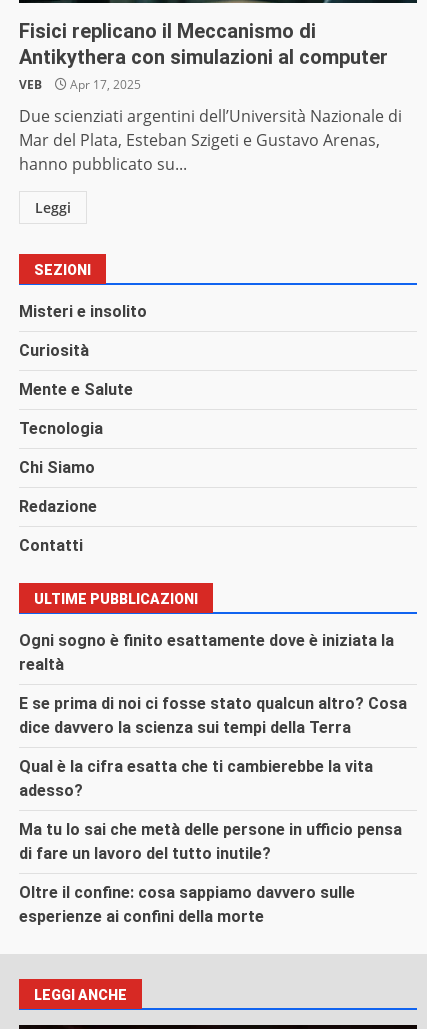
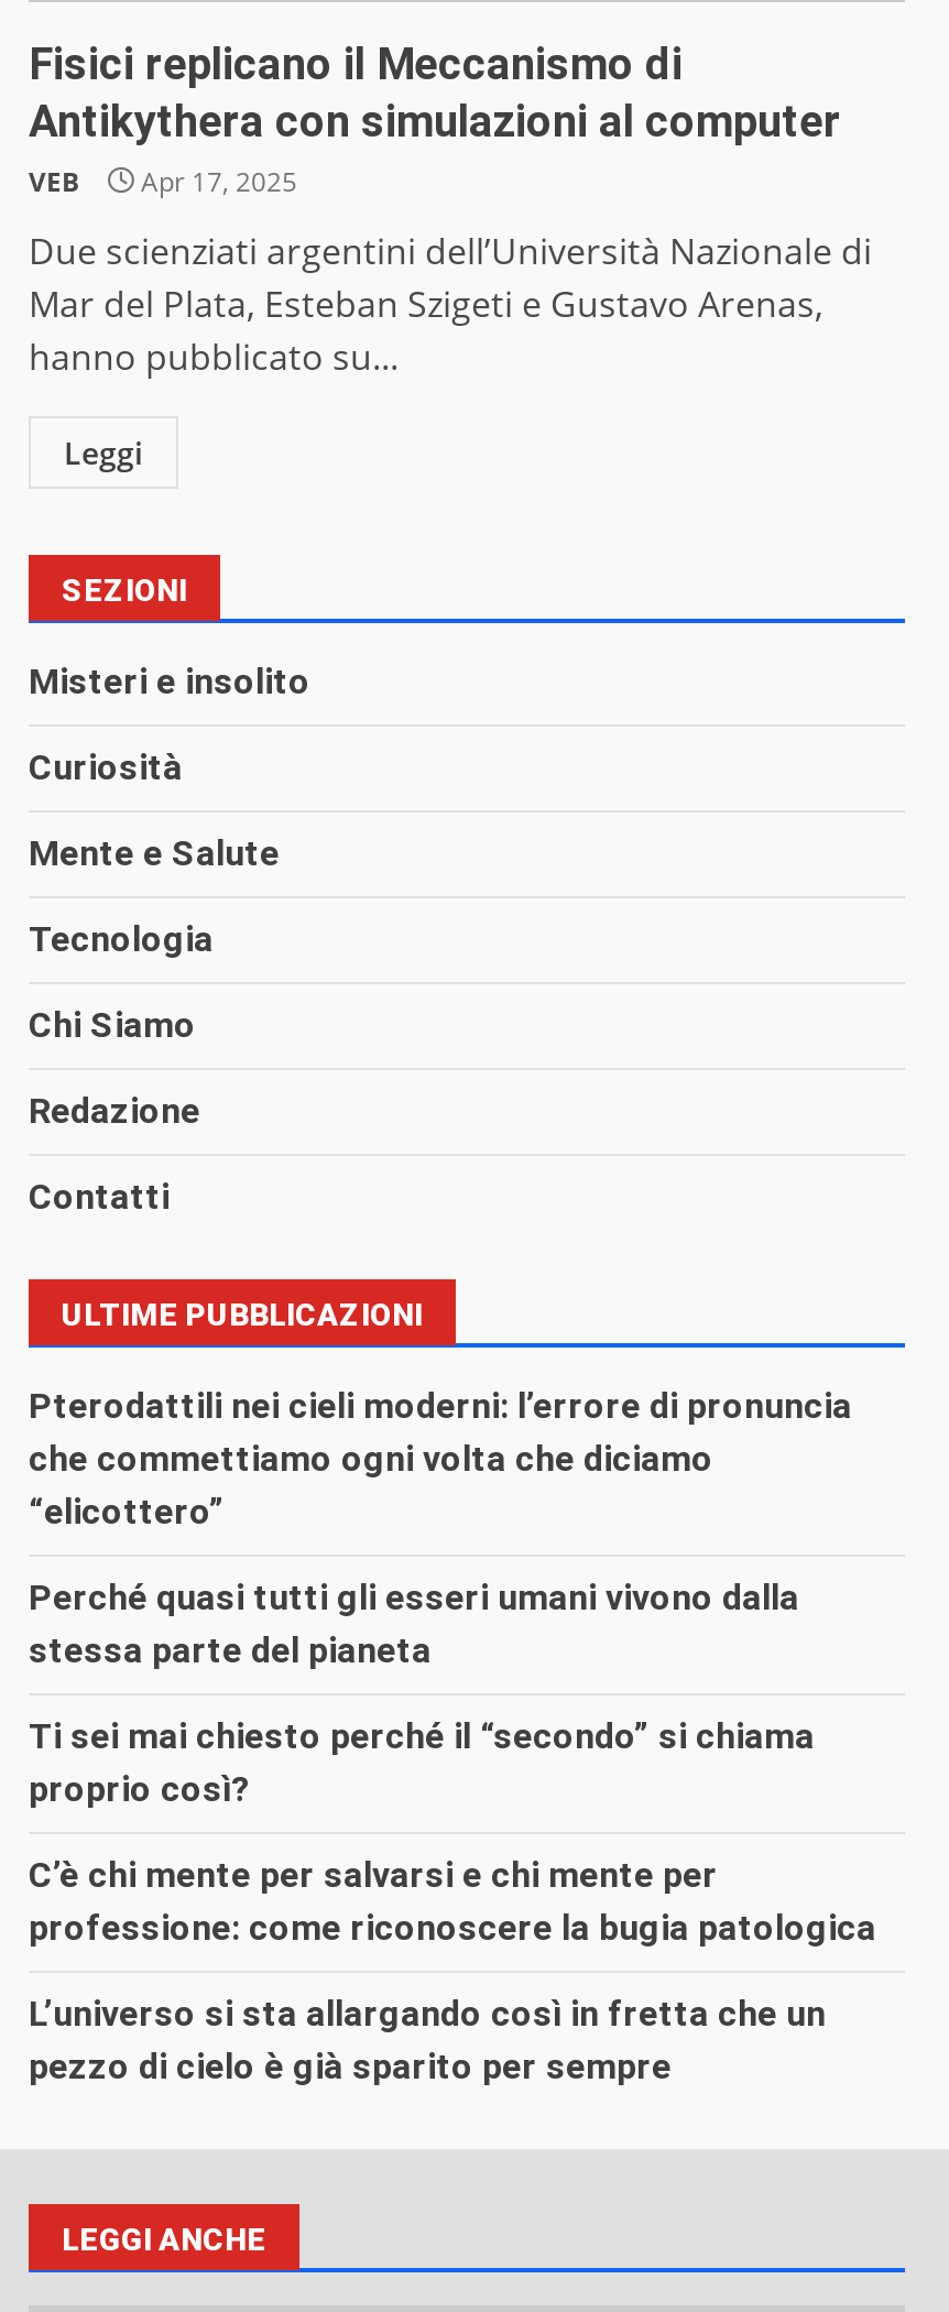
- Ogni sogno è finito esattamente dove è iniziata la
- realtà
+ Pterodattili nei cieli moderni: l’errore di pronuncia
+ che commettiamo ogni volta che diciamo
+ “elicottero”

- E se prima di noi ci fosse stato qualcun altro? Cosa
- dice davvero la scienza sui tempi della Terra
+ Perché quasi tutti gli esseri umani vivono dalla
+ stessa parte del pianeta

- Qual è la cifra esatta che ti cambierebbe la vita
- adesso?
+ Ti sei mai chiesto perché il “secondo” si chiama
+ proprio così?

- Ma tu lo sai che metà delle persone in ufficio pensa
- di fare un lavoro del tutto inutile?
+ C’è chi mente per salvarsi e chi mente per
+ professione: come riconoscere la bugia patologica

- Oltre il confine: cosa sappiamo davvero sulle
- esperienze ai confini della morte
+ L’universo si sta allargando così in fretta che un
+ pezzo di cielo è già sparito per sempre
